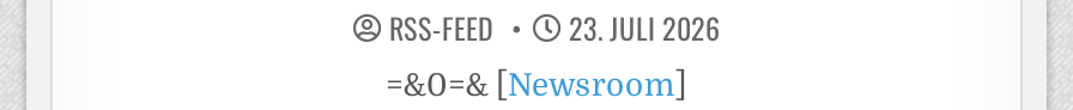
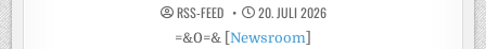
- RSS-FEED 23. JULI 2026
+ RSS-FEED 20. JULI 2026
